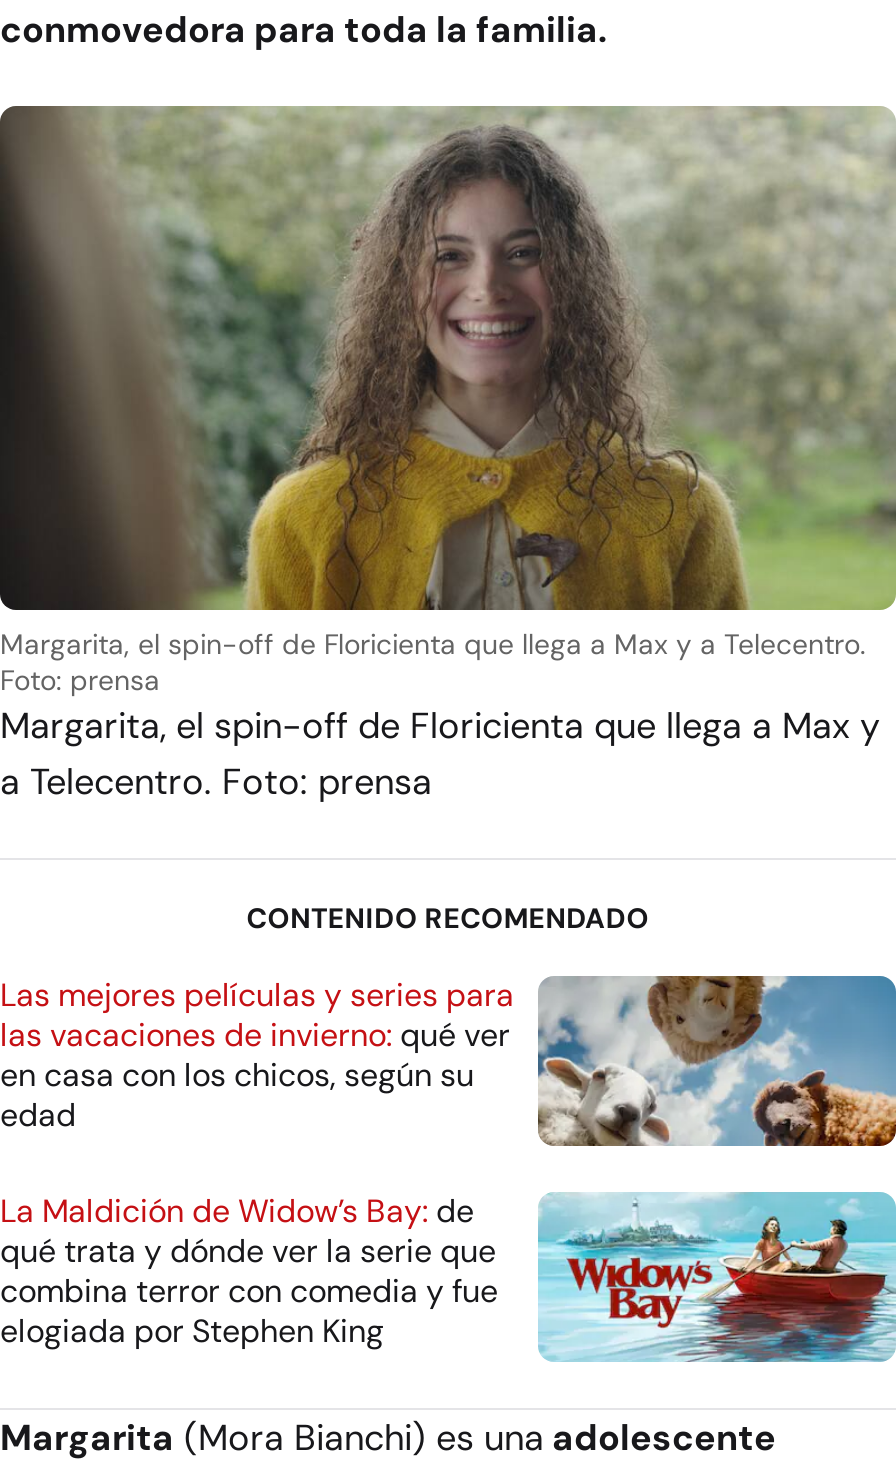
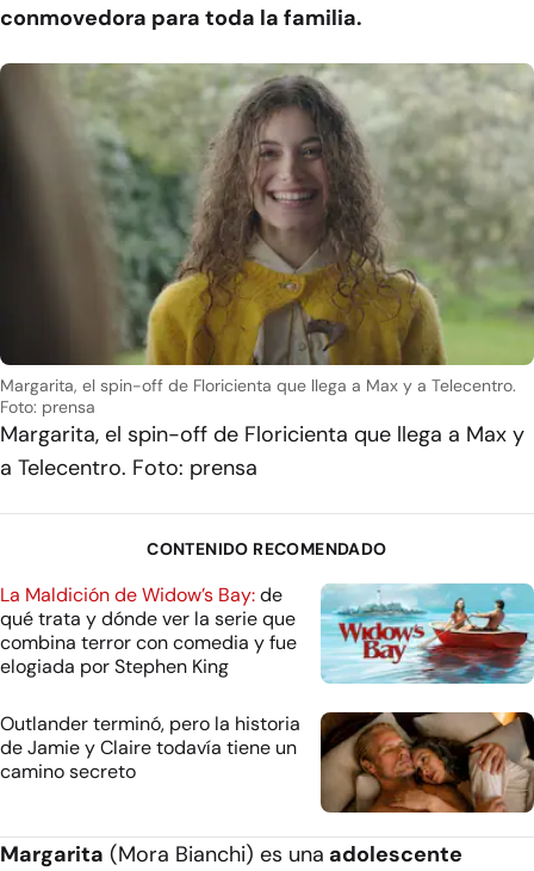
- [image]
- Las mejores películas y series para
- las vacaciones de invierno: qué ver
- en casa con los chicos, según su
- edad

moved up: [image] | La Maldición de Widow’s Bay: de | qué trata y dónde ver la serie que | combina terror con comedia y fue | elogiada por Stephen King

+ [image]
+ Outlander terminó, pero la historia
+ de Jamie y Claire todavía tiene un
+ camino secreto
